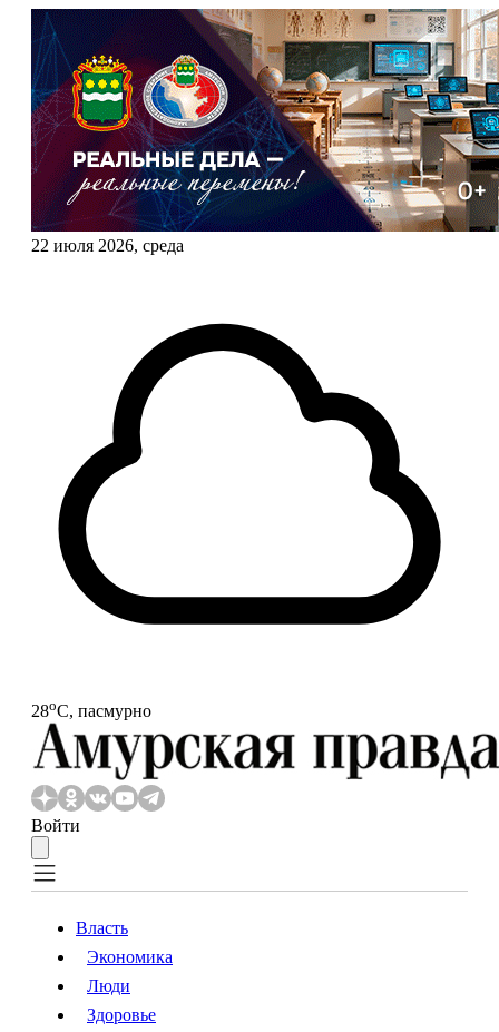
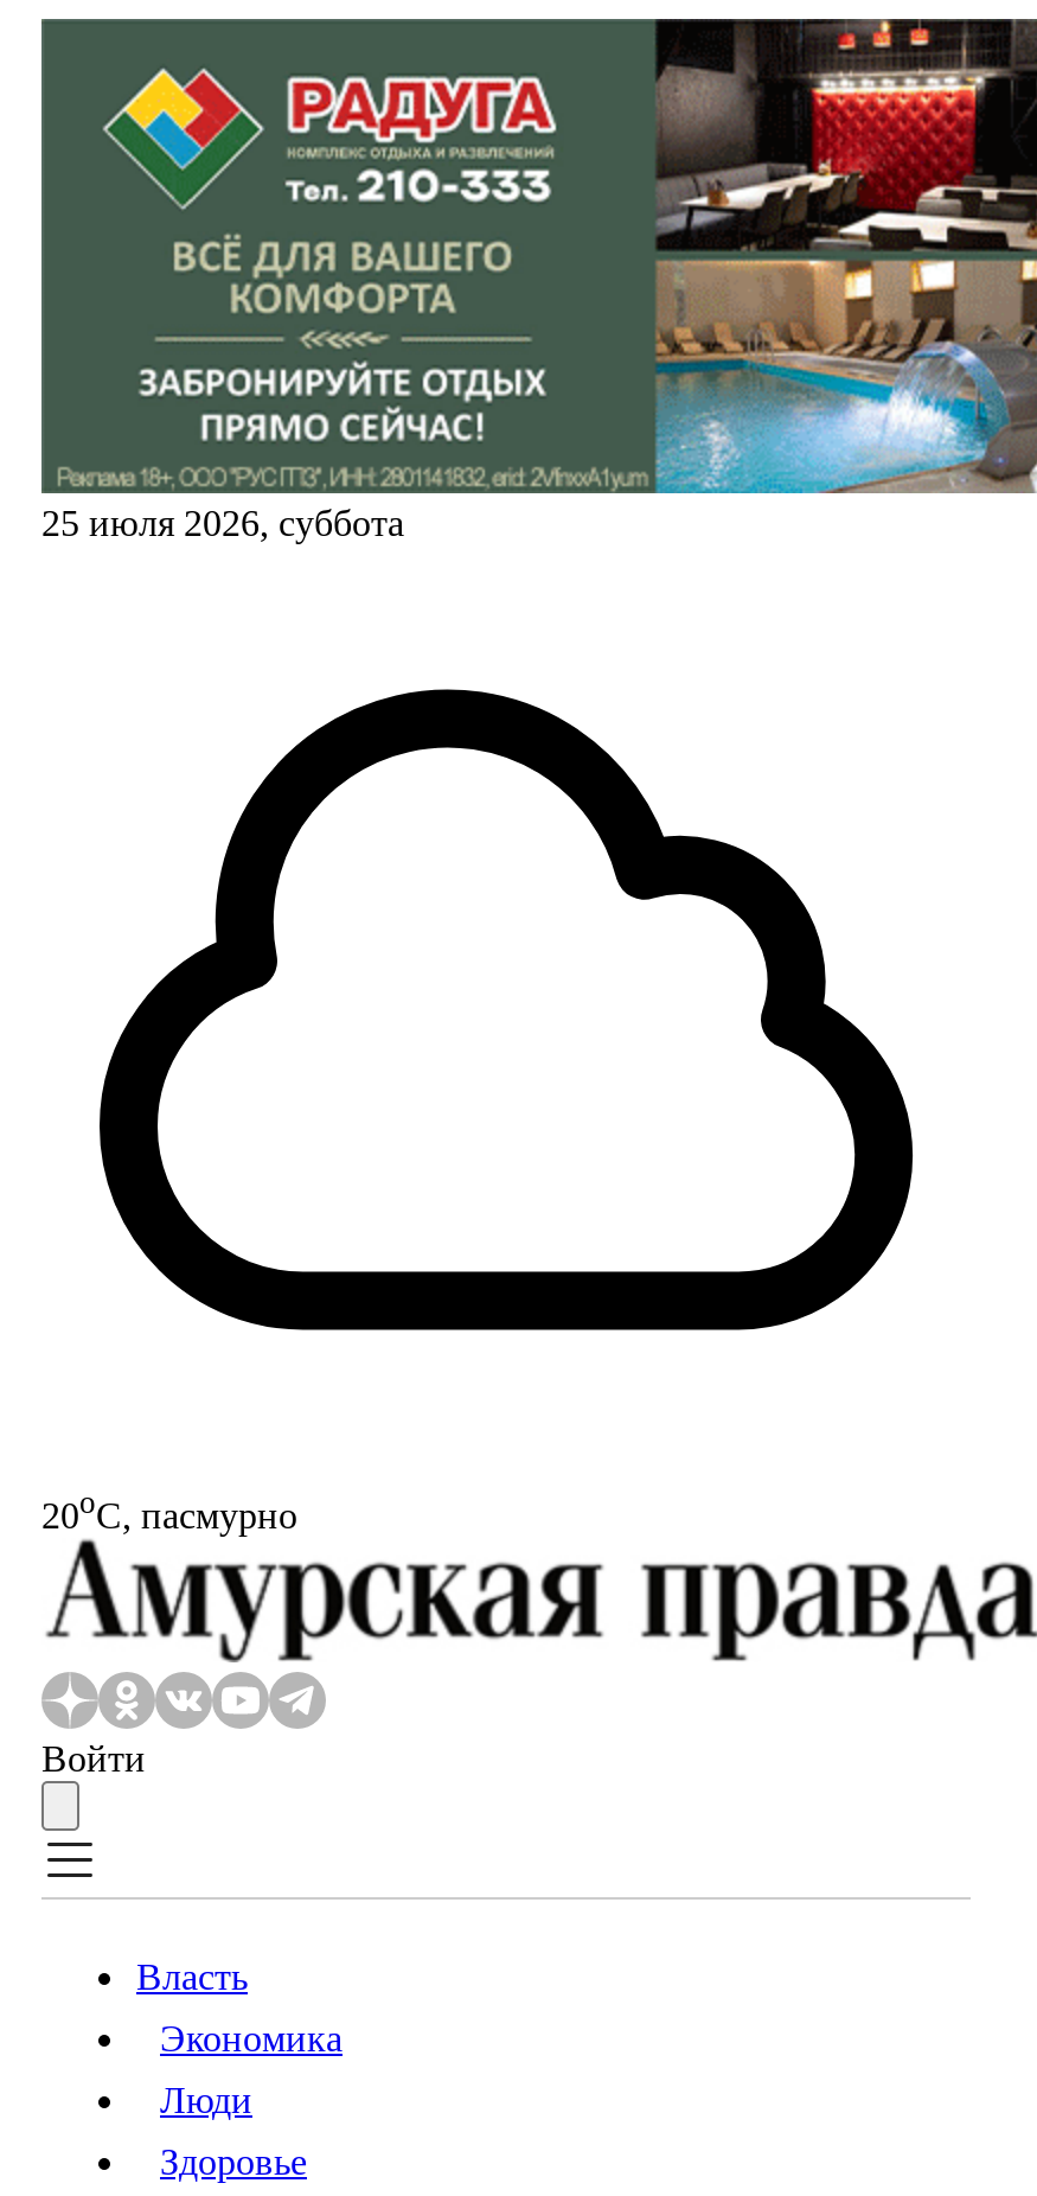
- [image]
- 22 июля 2026, среда
+ [image]
+ 25 июля 2026, суббота

- 28oС, пасмурно
+ 20oС, пасмурно
